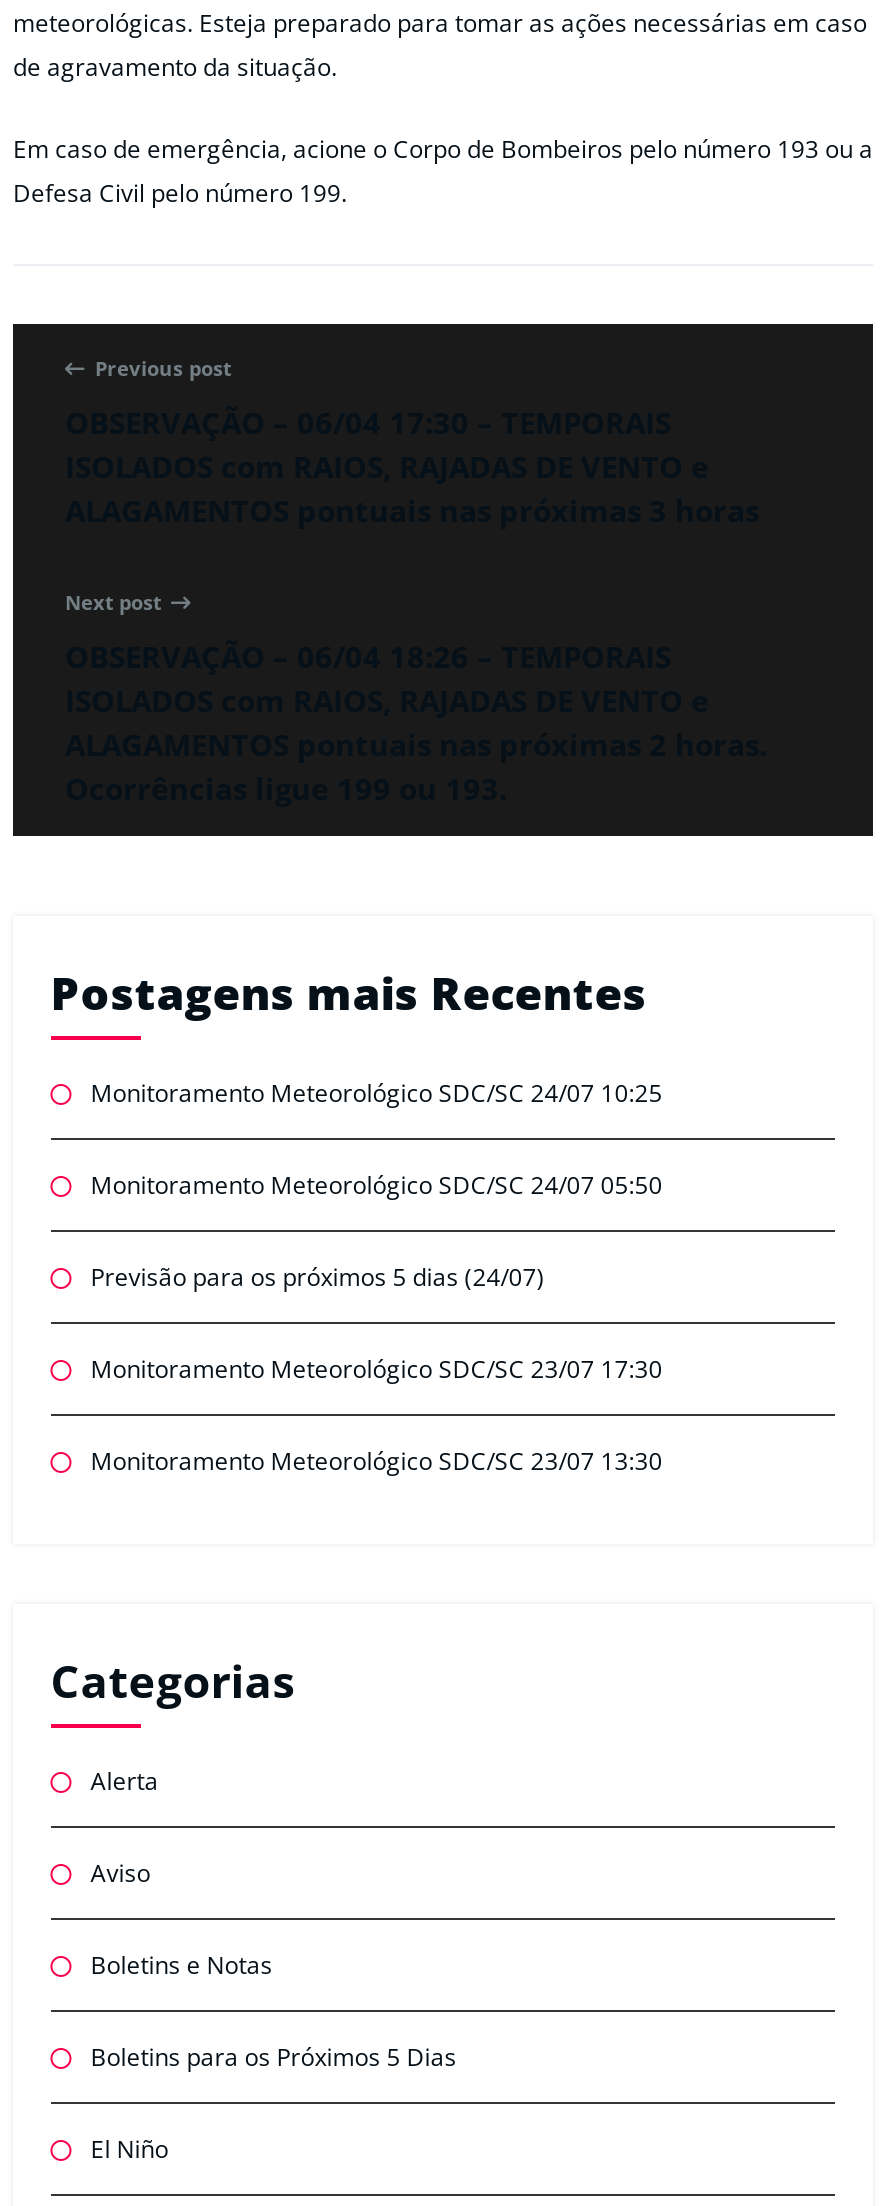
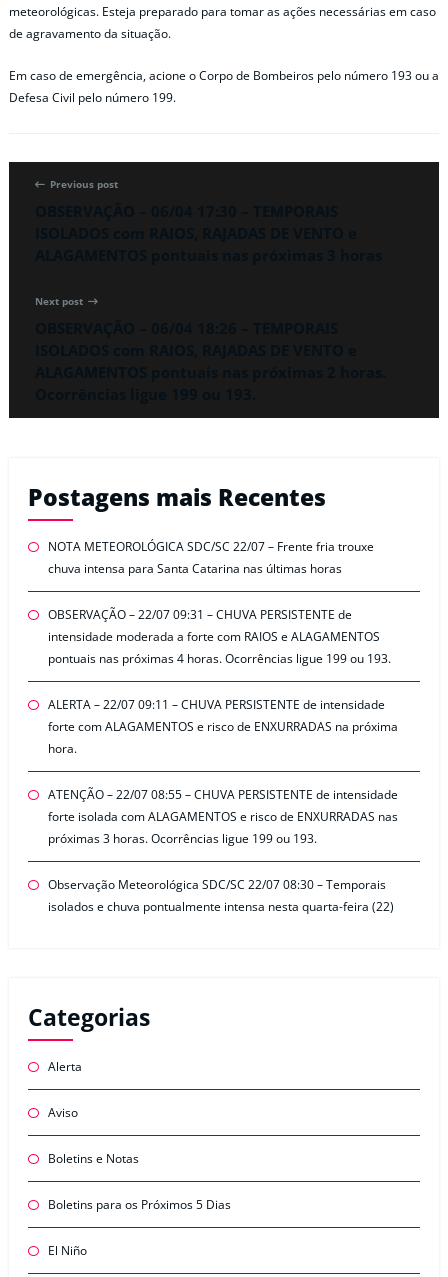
- Monitoramento Meteorológico SDC/SC 24/07 10:25
+ NOTA METEOROLÓGICA SDC/SC 22/07 – Frente fria trouxe
+ chuva intensa para Santa Catarina nas últimas horas

- Monitoramento Meteorológico SDC/SC 24/07 05:50
+ OBSERVAÇÃO – 22/07 09:31 – CHUVA PERSISTENTE de
+ intensidade moderada a forte com RAIOS e ALAGAMENTOS
+ pontuais nas próximas 4 horas. Ocorrências ligue 199 ou 193.

- Previsão para os próximos 5 dias (24/07)
+ ALERTA – 22/07 09:11 – CHUVA PERSISTENTE de intensidade
+ forte com ALAGAMENTOS e risco de ENXURRADAS na próxima
+ hora.

- Monitoramento Meteorológico SDC/SC 23/07 17:30
+ ATENÇÃO – 22/07 08:55 – CHUVA PERSISTENTE de intensidade
+ forte isolada com ALAGAMENTOS e risco de ENXURRADAS nas
+ próximas 3 horas. Ocorrências ligue 199 ou 193.

- Monitoramento Meteorológico SDC/SC 23/07 13:30
+ Observação Meteorológica SDC/SC 22/07 08:30 – Temporais
+ isolados e chuva pontualmente intensa nesta quarta-feira (22)
